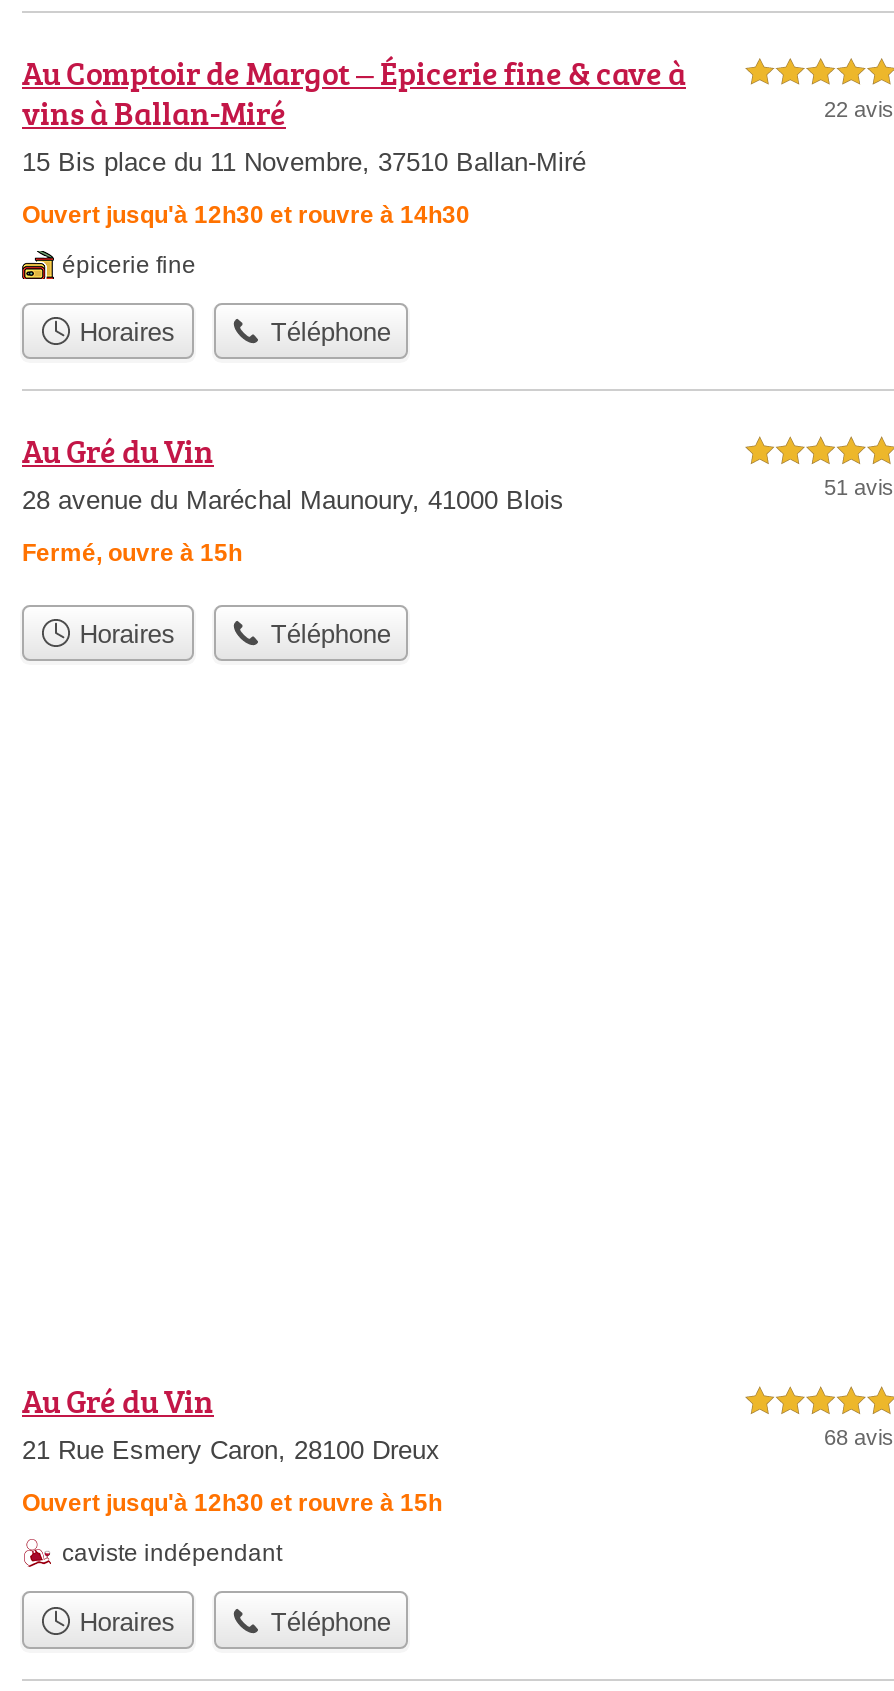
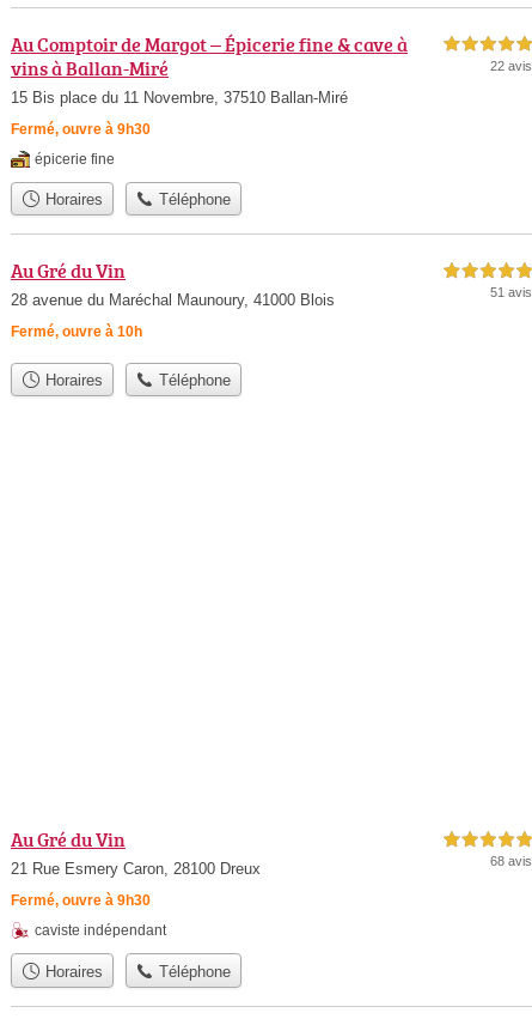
- Ouvert jusqu'à 12h30 et rouvre à 14h30
+ Fermé, ouvre à 9h30

- Fermé, ouvre à 15h
+ Fermé, ouvre à 10h

- Ouvert jusqu'à 12h30 et rouvre à 15h
+ Fermé, ouvre à 9h30
